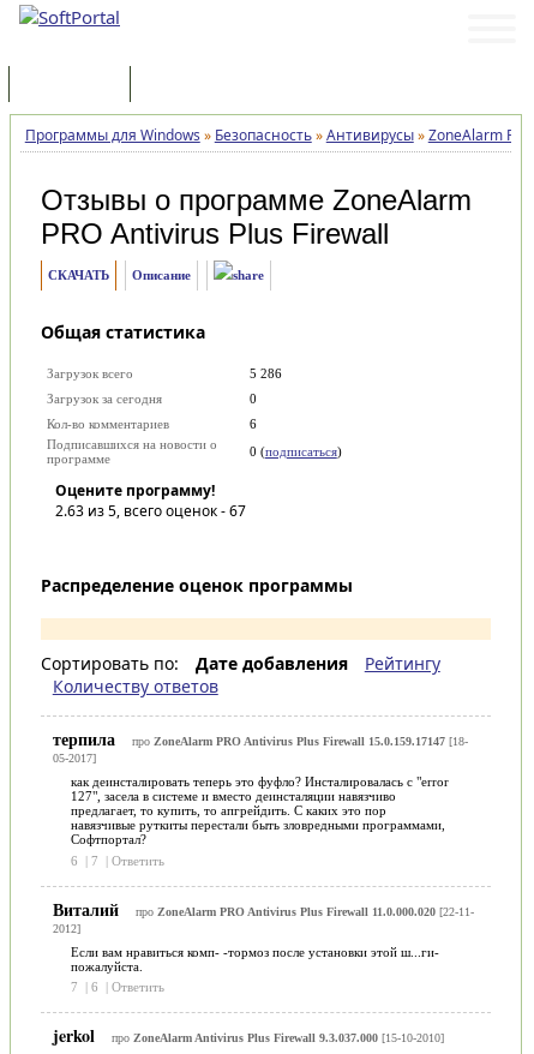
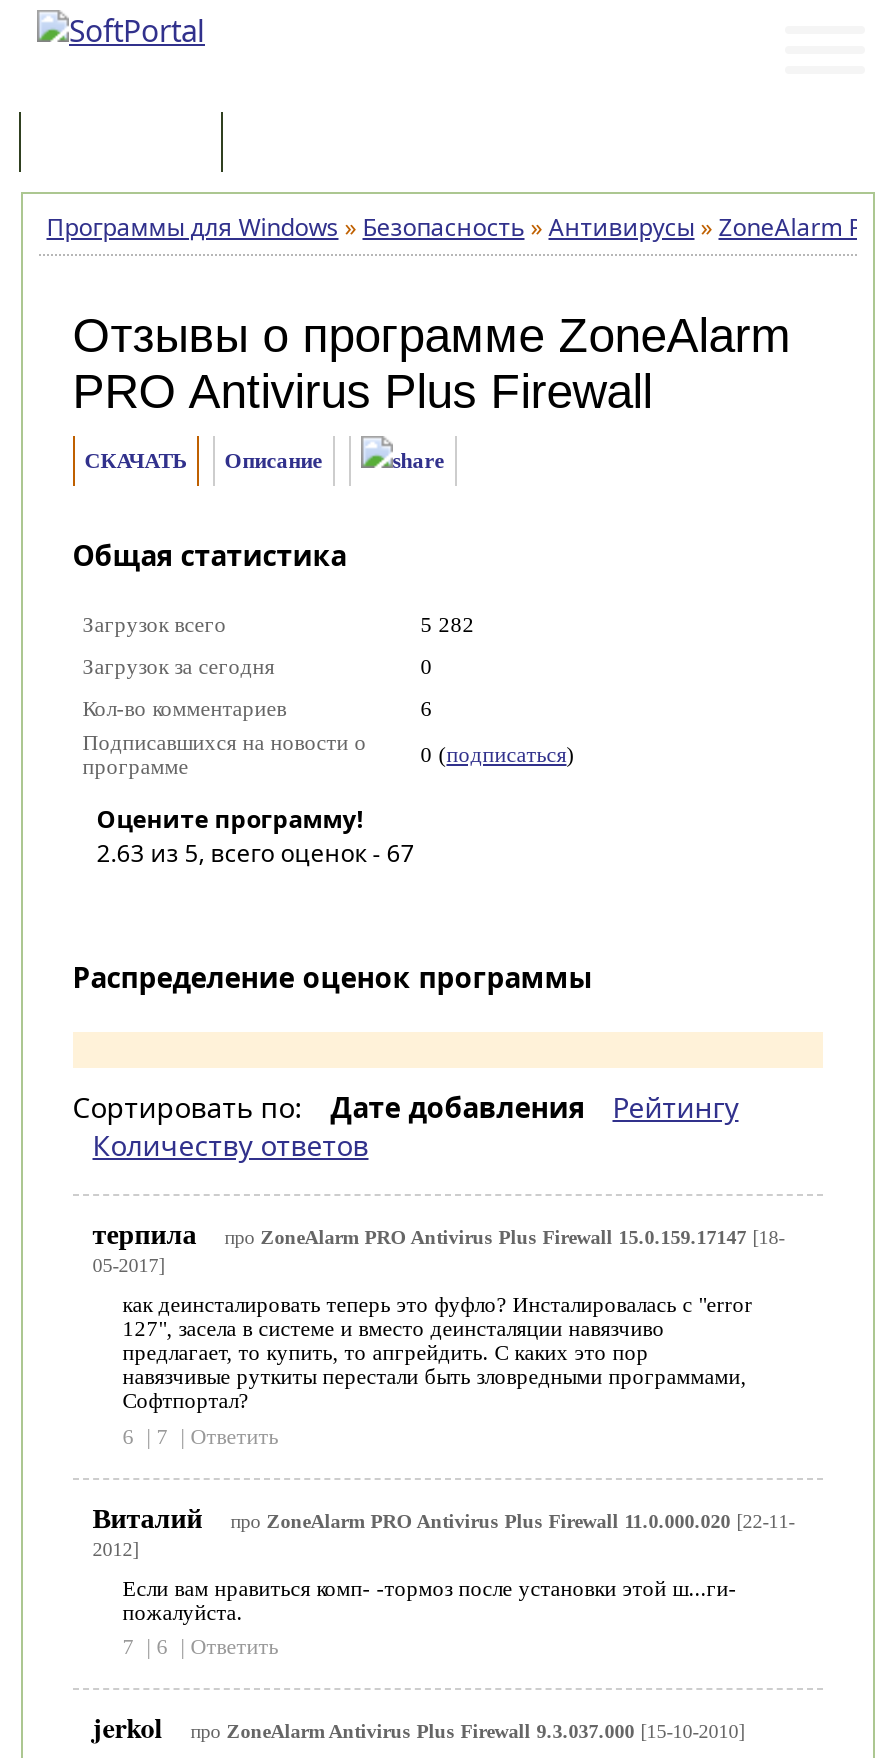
- 5 286
+ 5 282
